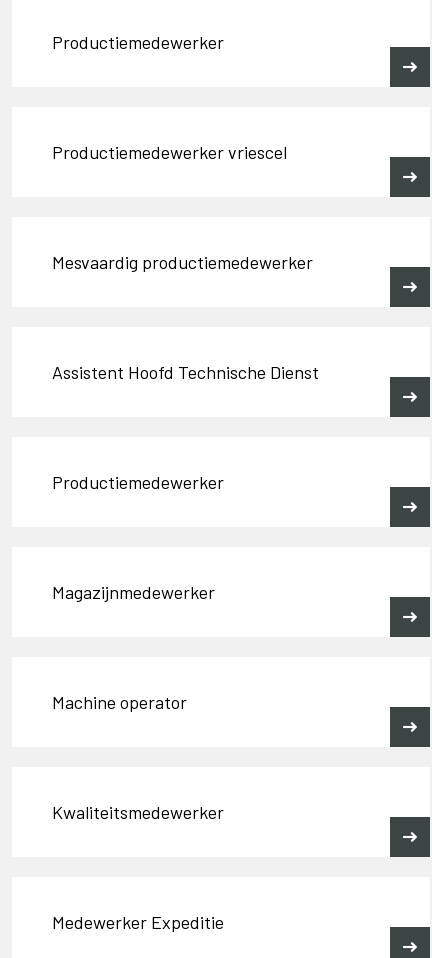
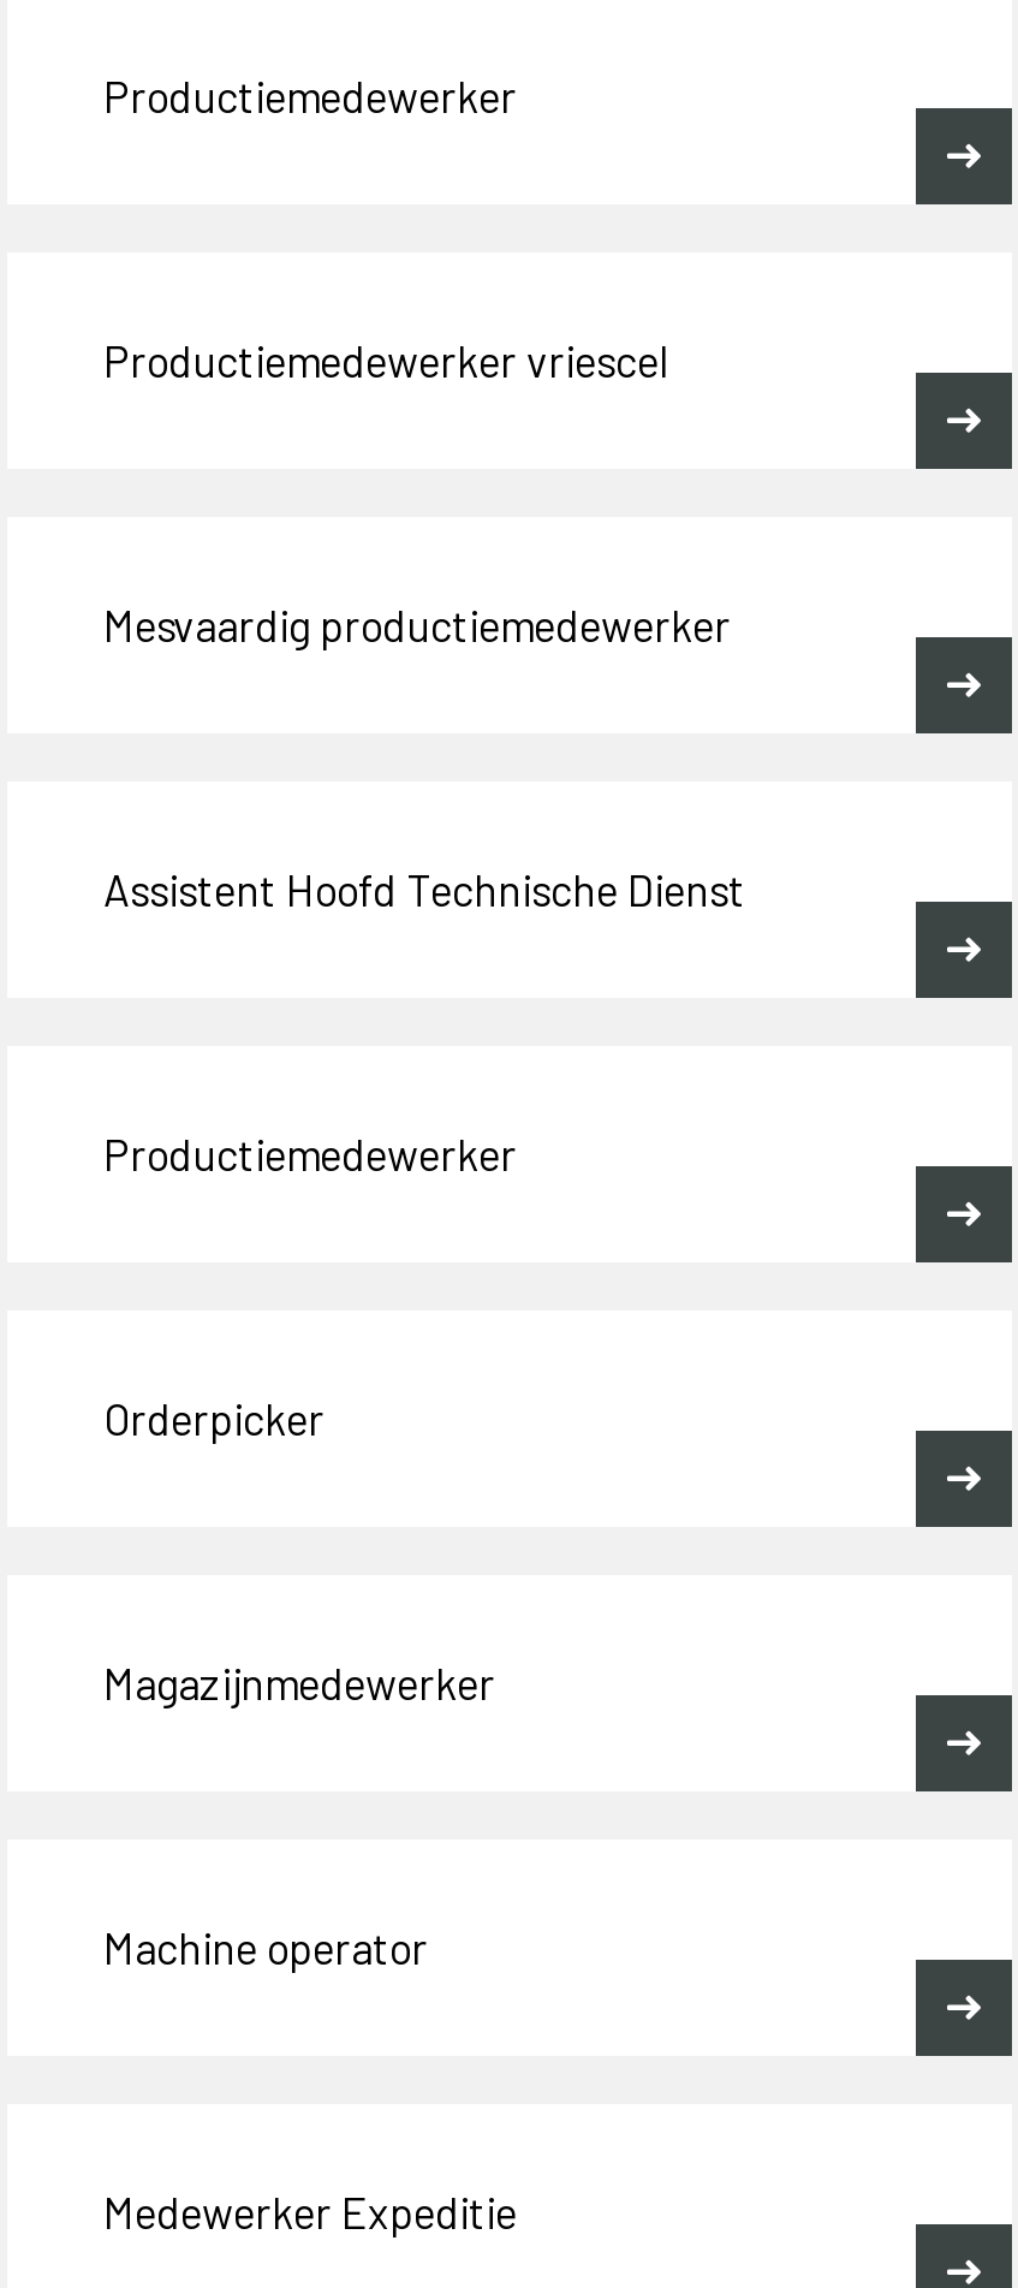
+ Orderpicker

moved down: Magazijnmedewerker | Machine operator

- Kwaliteitsmedewerker
